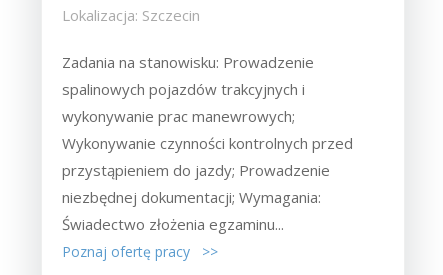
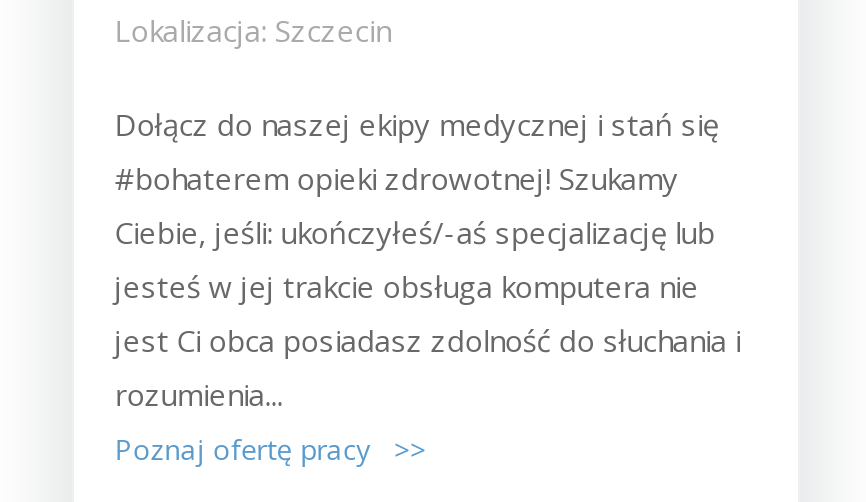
- Zadania na stanowisku: Prowadzenie
- spalinowych pojazdów trakcyjnych i
- wykonywanie prac manewrowych;
- Wykonywanie czynności kontrolnych przed
- przystąpieniem do jazdy; Prowadzenie
- niezbędnej dokumentacji; Wymagania:
- Świadectwo złożenia egzaminu...
+ Dołącz do naszej ekipy medycznej i stań się
+ #bohaterem opieki zdrowotnej! Szukamy
+ Ciebie, jeśli: ukończyłeś/-aś specjalizację lub
+ jesteś w jej trakcie obsługa komputera nie
+ jest Ci obca posiadasz zdolność do słuchania i
+ rozumienia...
